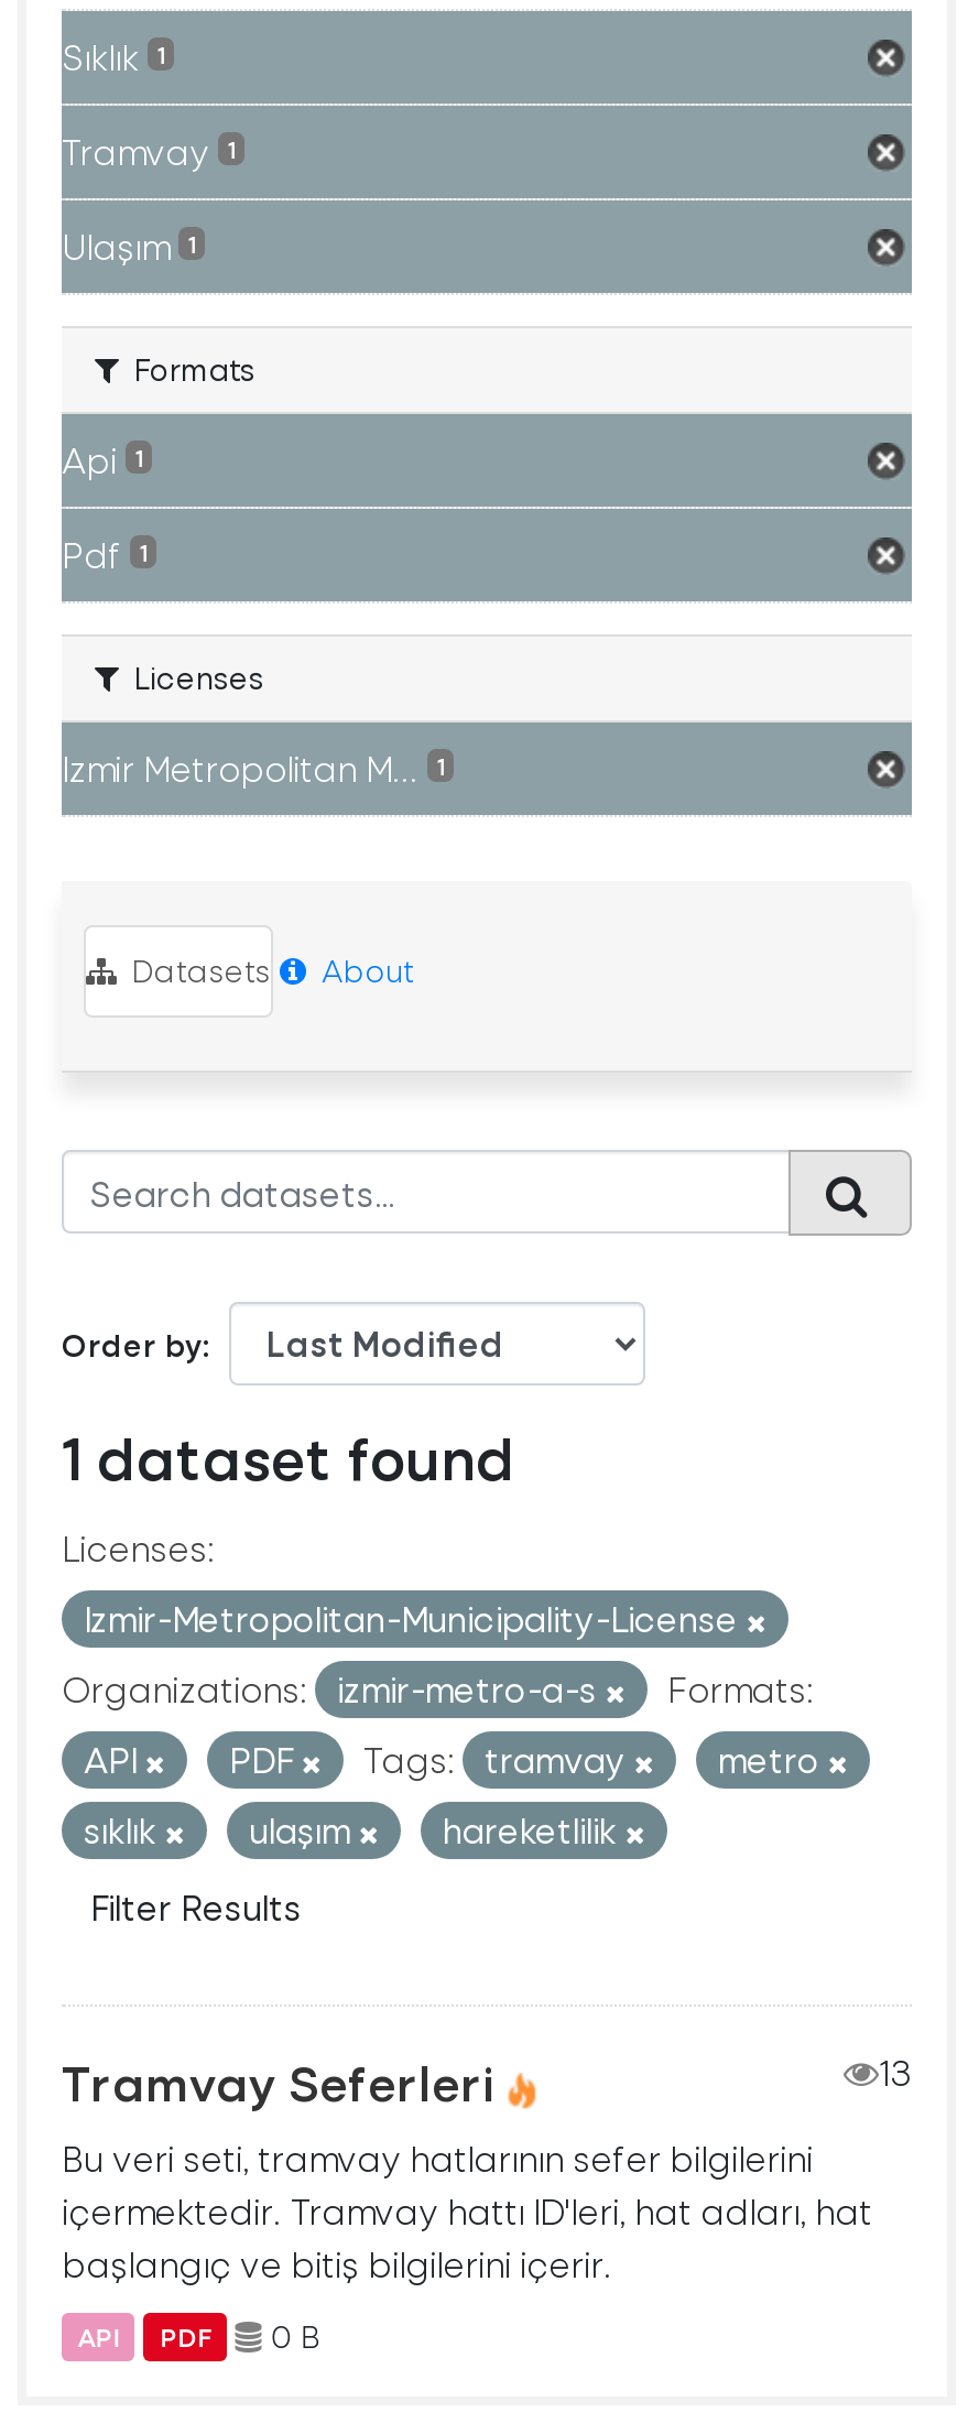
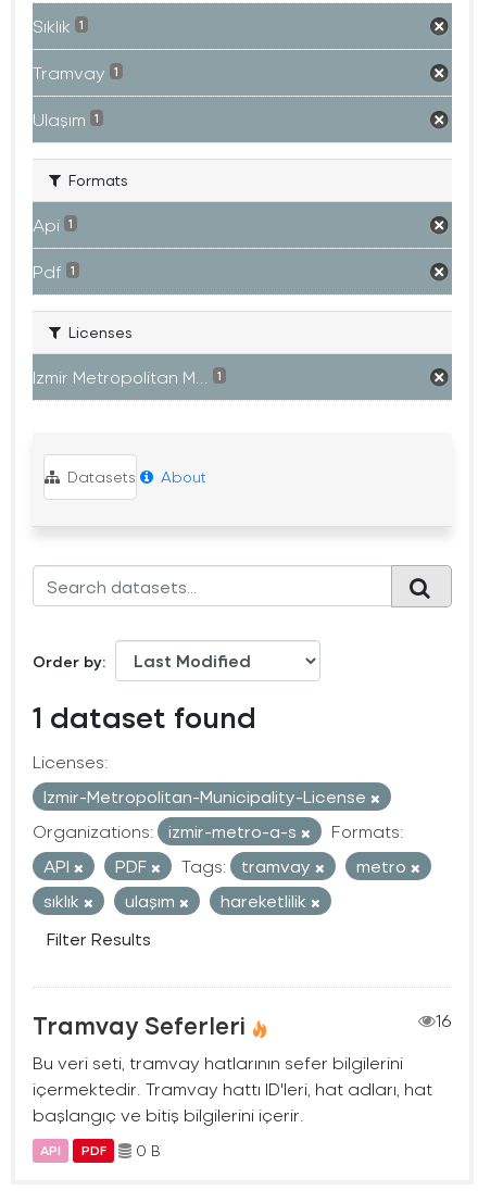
- 13
+ 16
